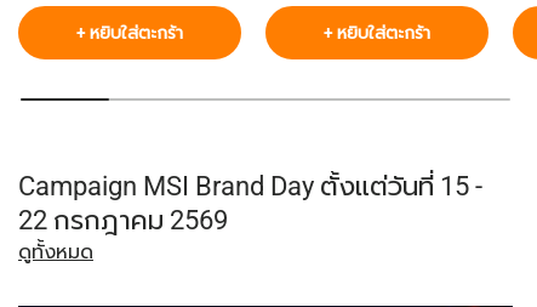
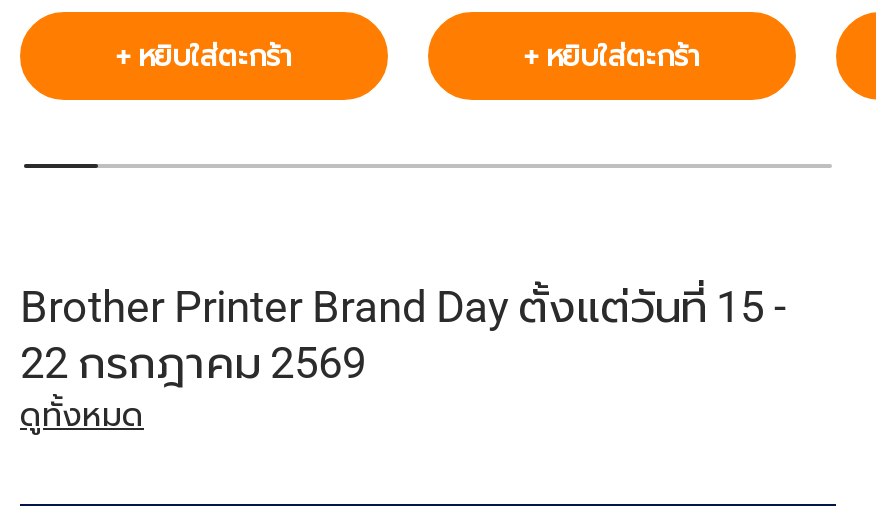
- Campaign MSI Brand Day ตั้งแต่วันที่ 15 -
+ Brother Printer Brand Day ตั้งแต่วันที่ 15 -
